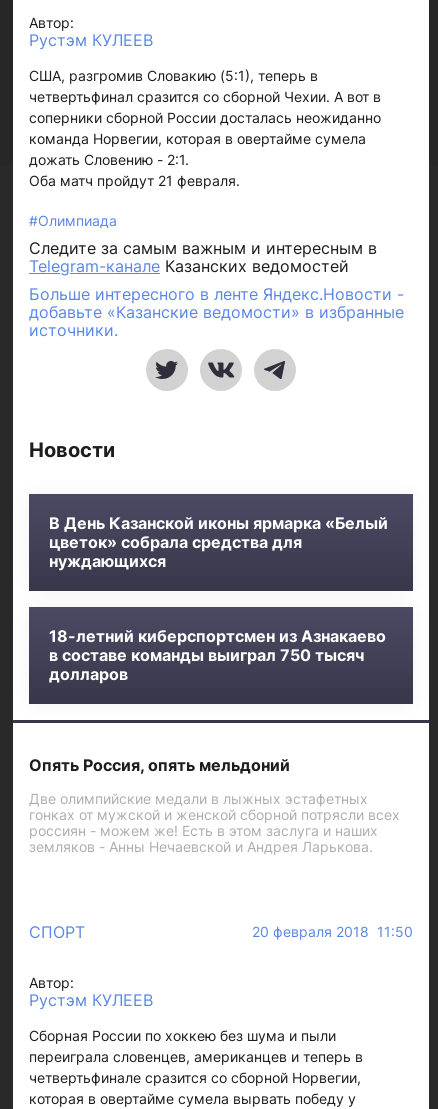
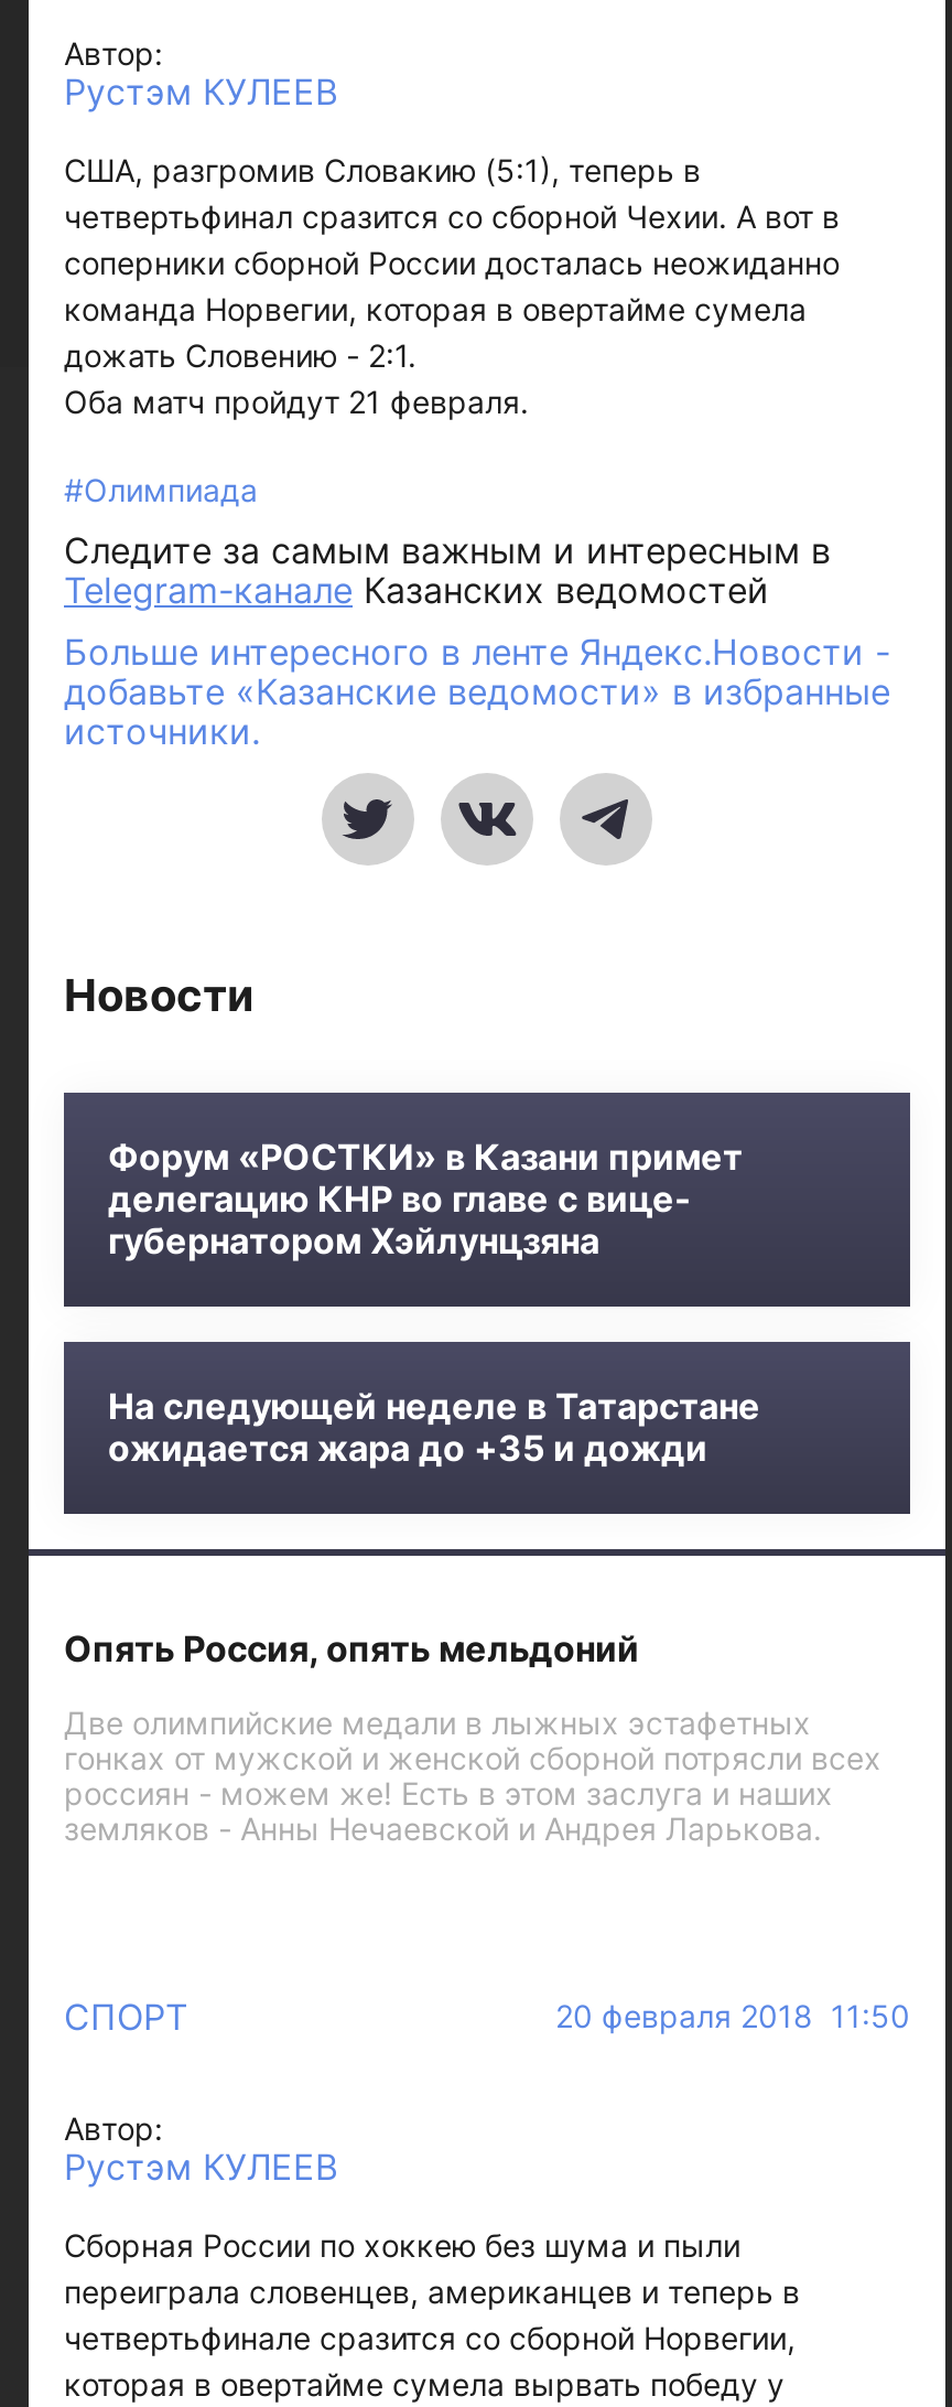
- В День Казанской иконы ярмарка «Белый
- цветок» собрала средства для
- нуждающихся
+ Форум «РОСТКИ» в Казани примет
+ делегацию КНР во главе с вице-
+ губернатором Хэйлунцзяна

- 18-летний киберспортсмен из Азнакаево
- в составе команды выиграл 750 тысяч
- долларов
+ На следующей неделе в Татарстане
+ ожидается жара до +35 и дожди
